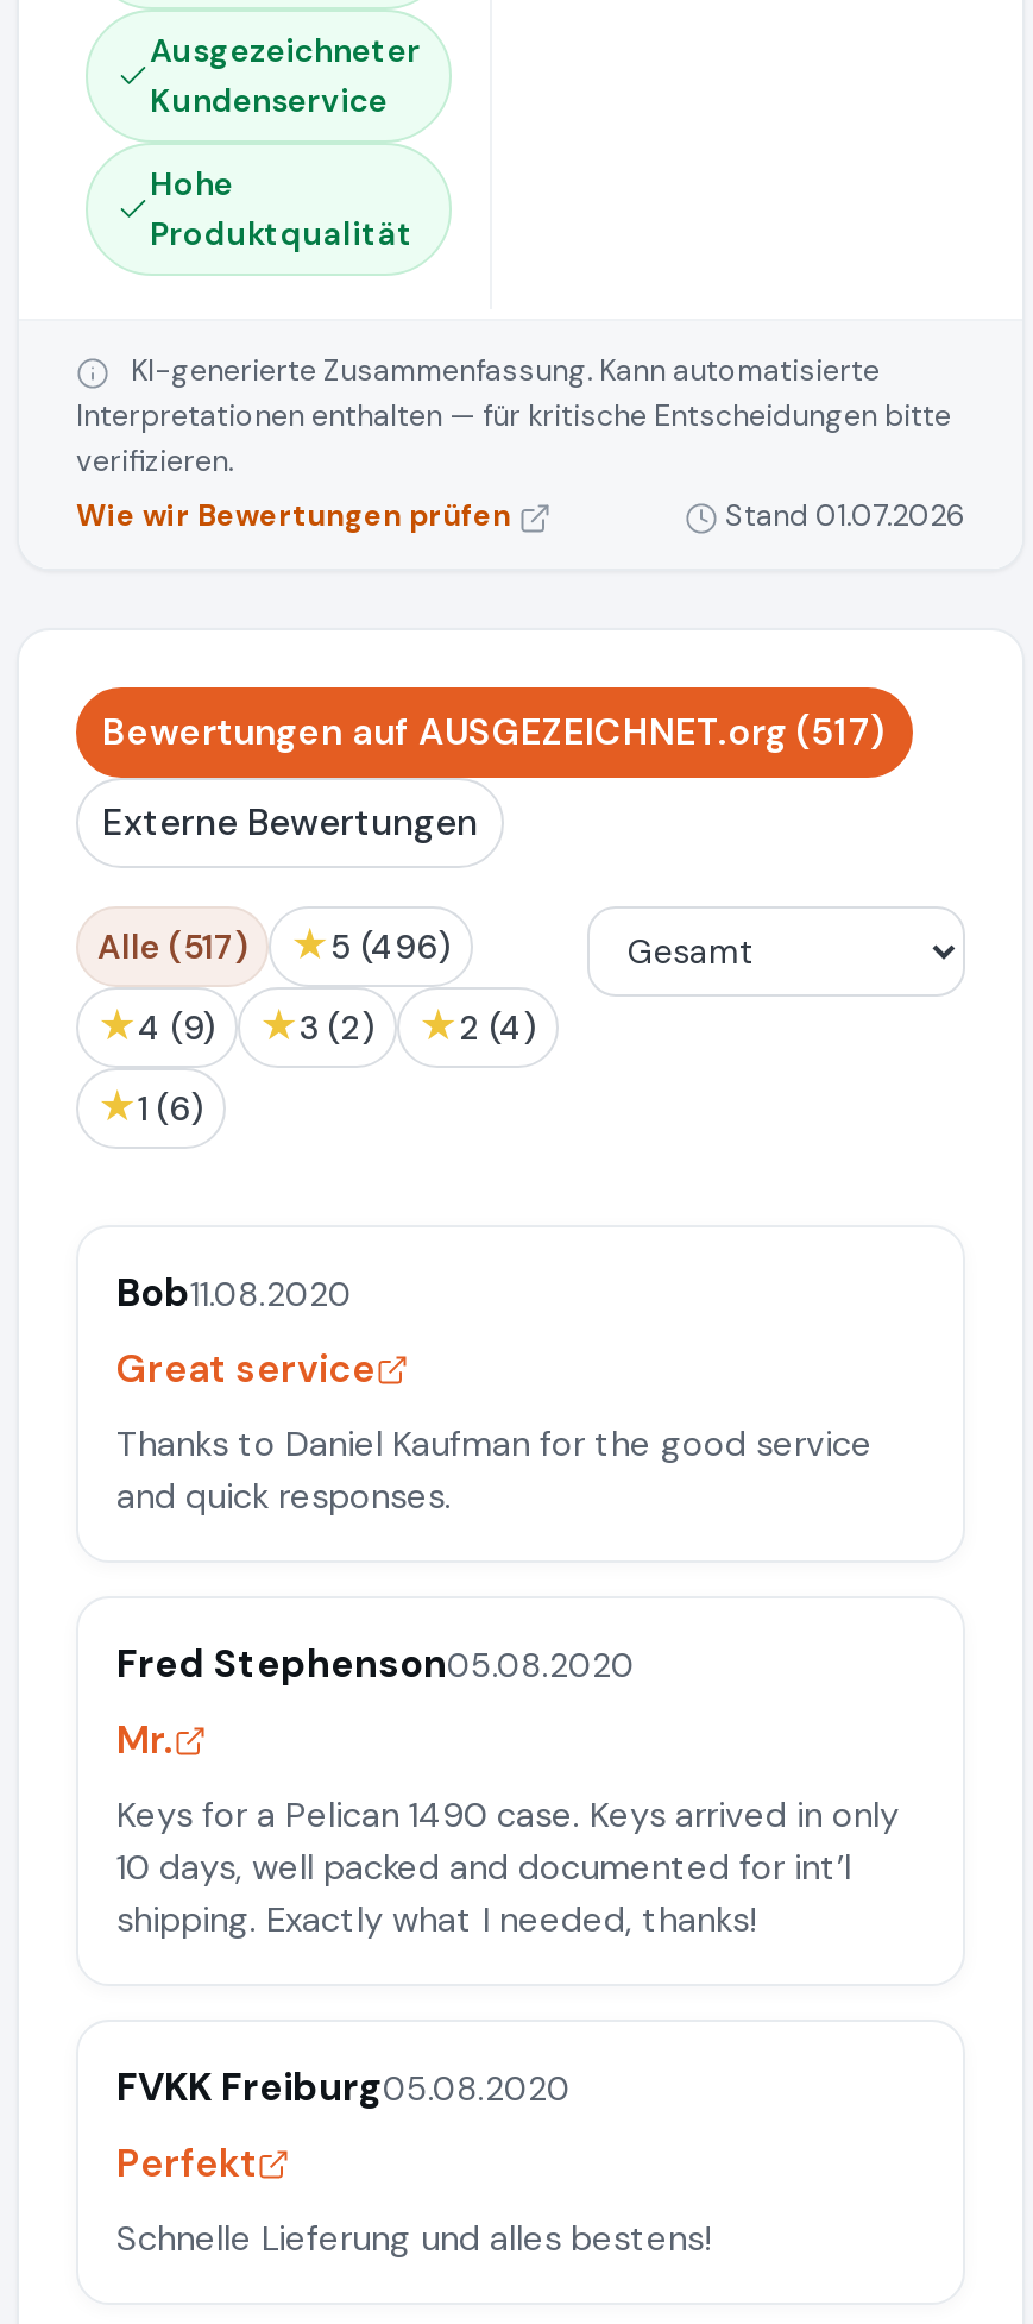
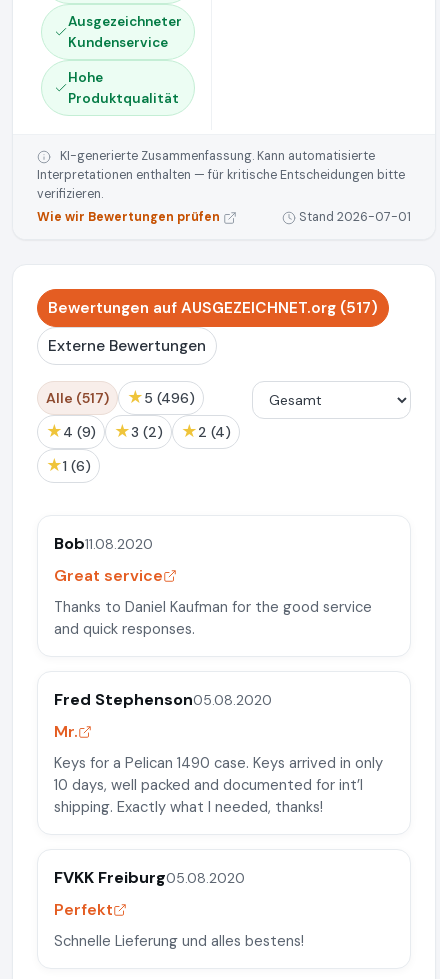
- Stand 01.07.2026
+ Stand 2026-07-01
